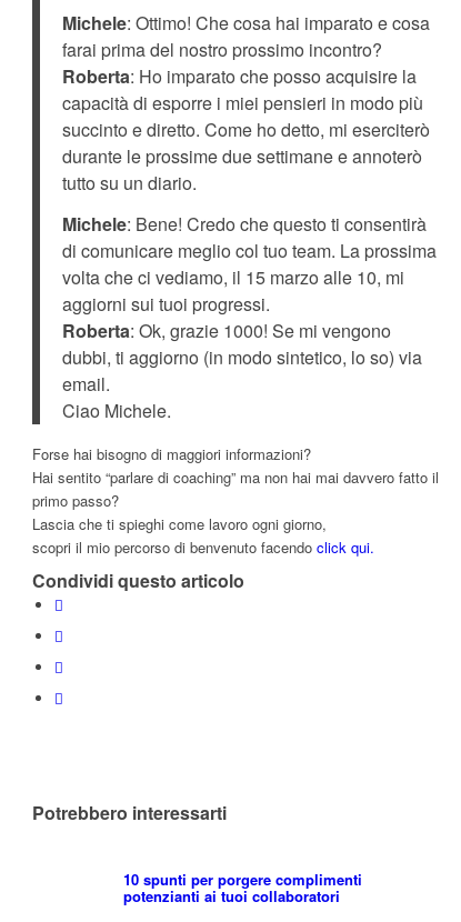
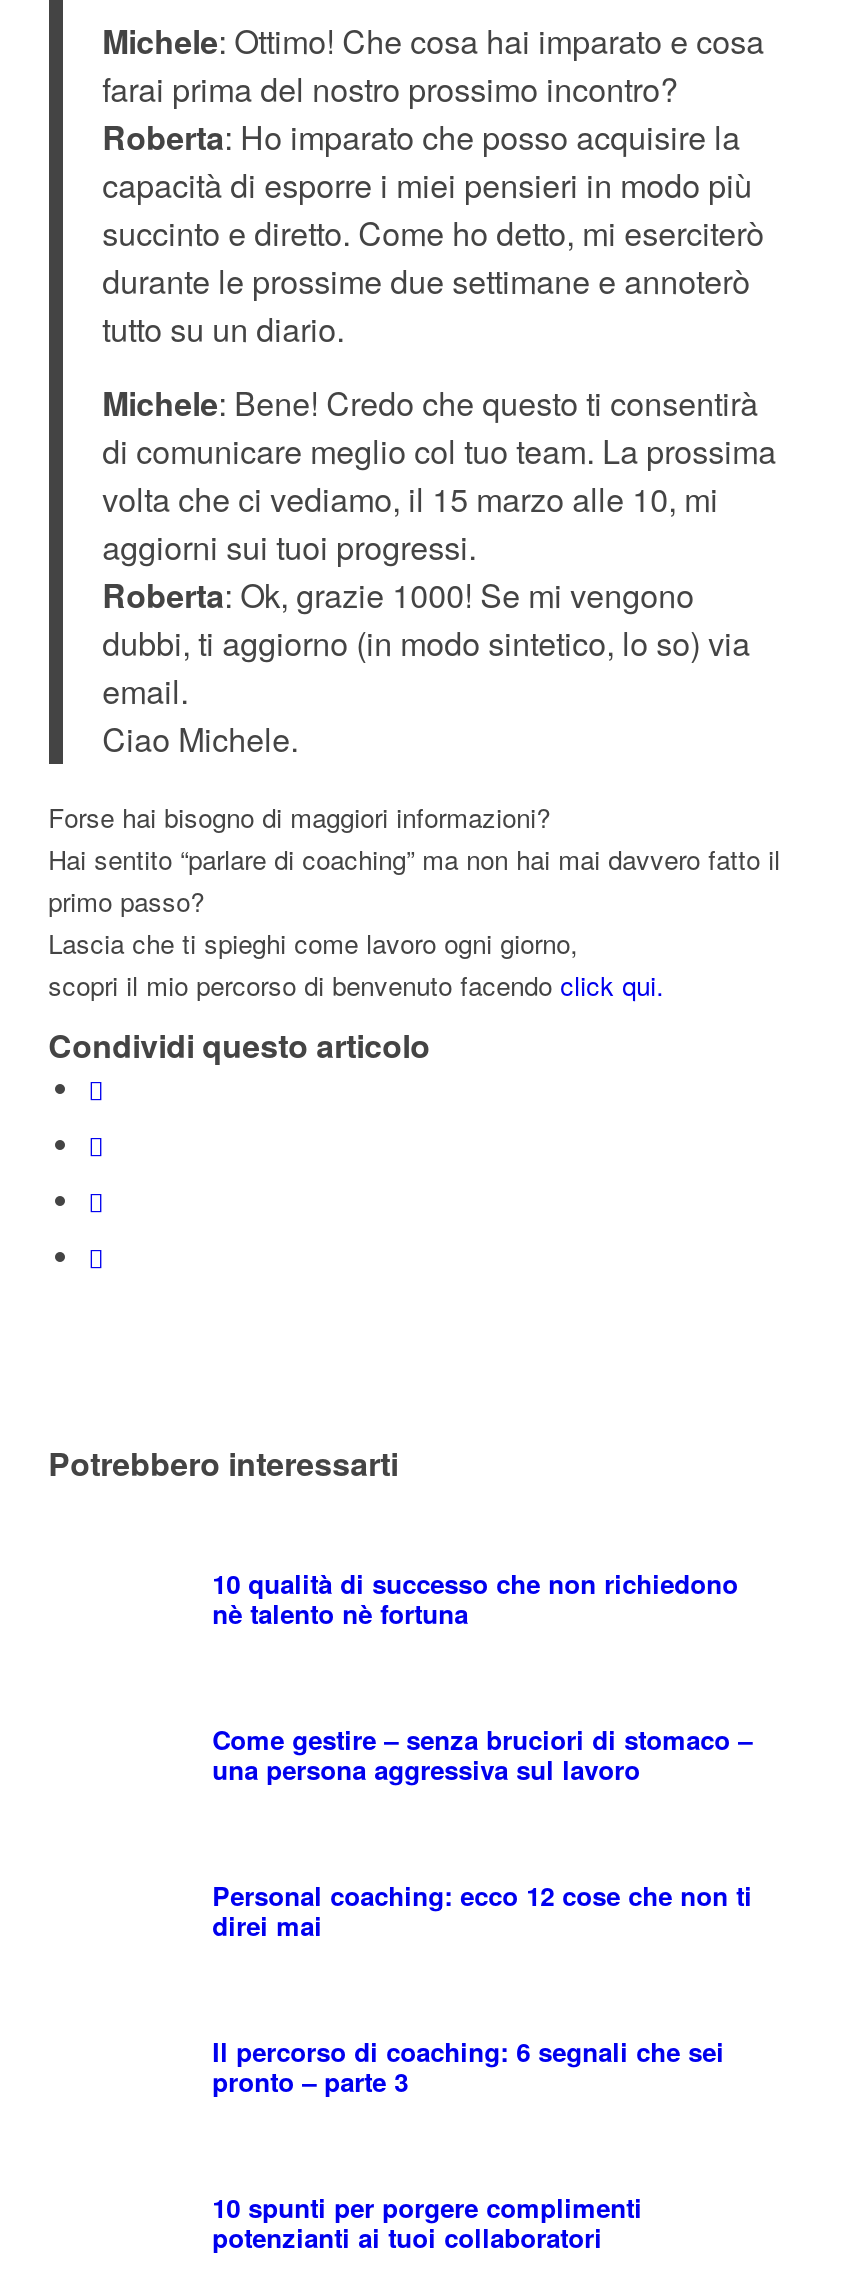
+ 10 qualità di successo che non richiedono
+ nè talento nè fortuna
+ Come gestire – senza bruciori di stomaco –
+ una persona aggressiva sul lavoro
+ Personal coaching: ecco 12 cose che non ti
+ direi mai
+ Il percorso di coaching: 6 segnali che sei
+ pronto – parte 3
